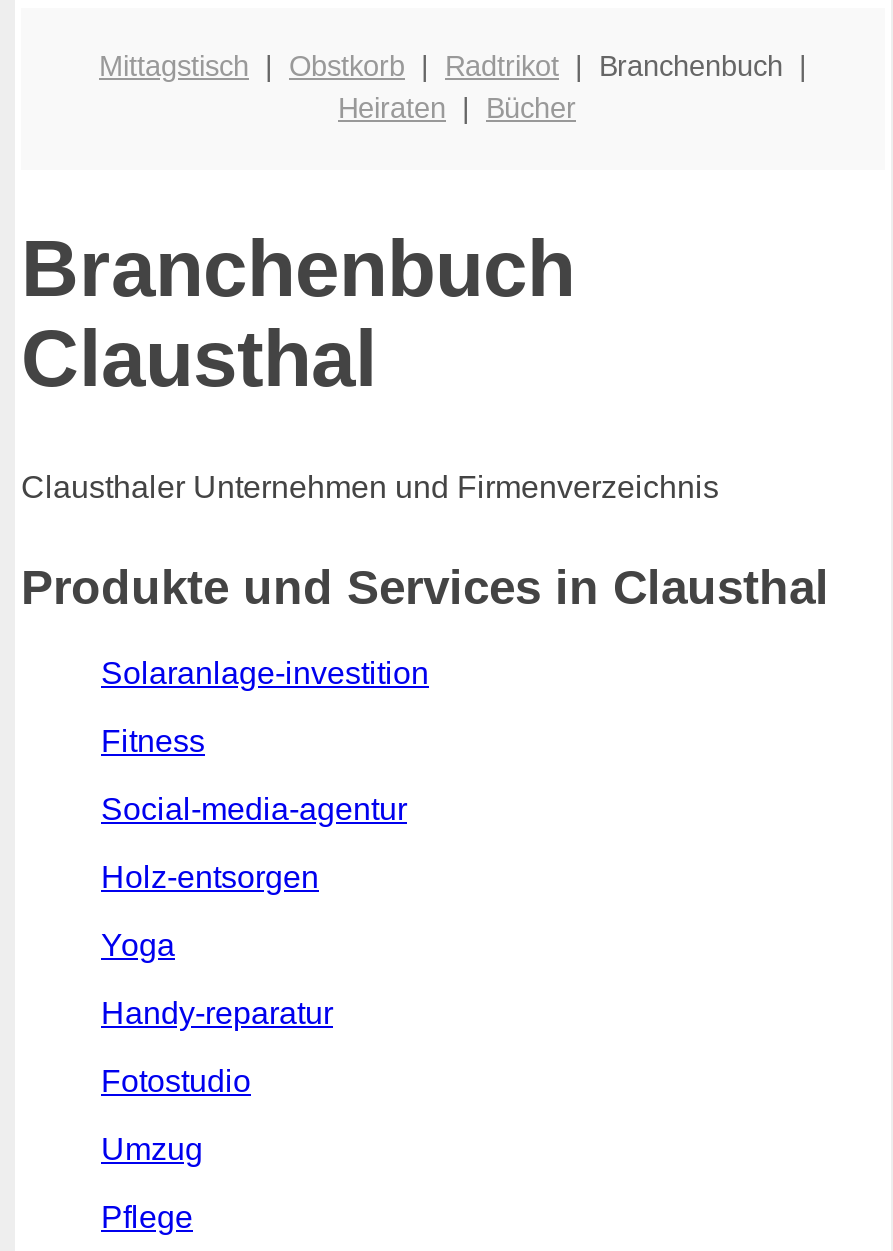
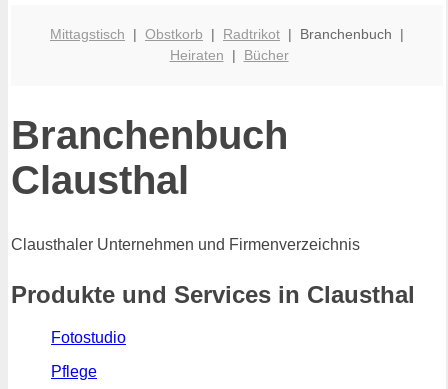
- Solaranlage-investition
- Fitness
- Social-media-agentur
- Holz-entsorgen
- Yoga
- Handy-reparatur

- Umzug
